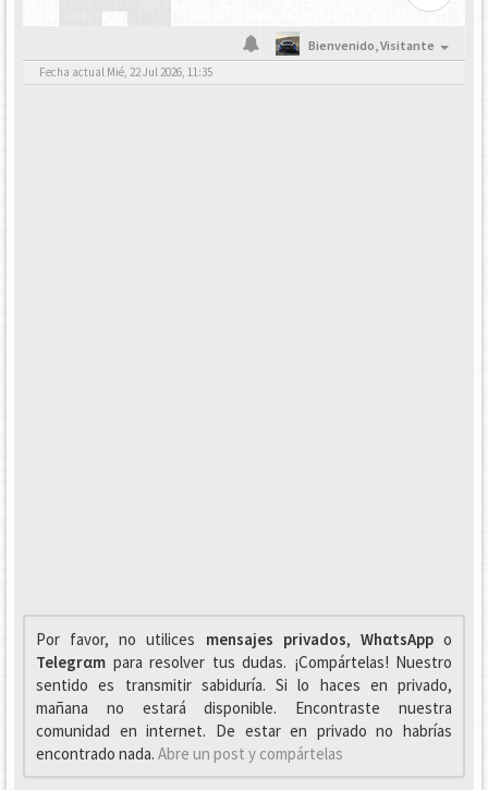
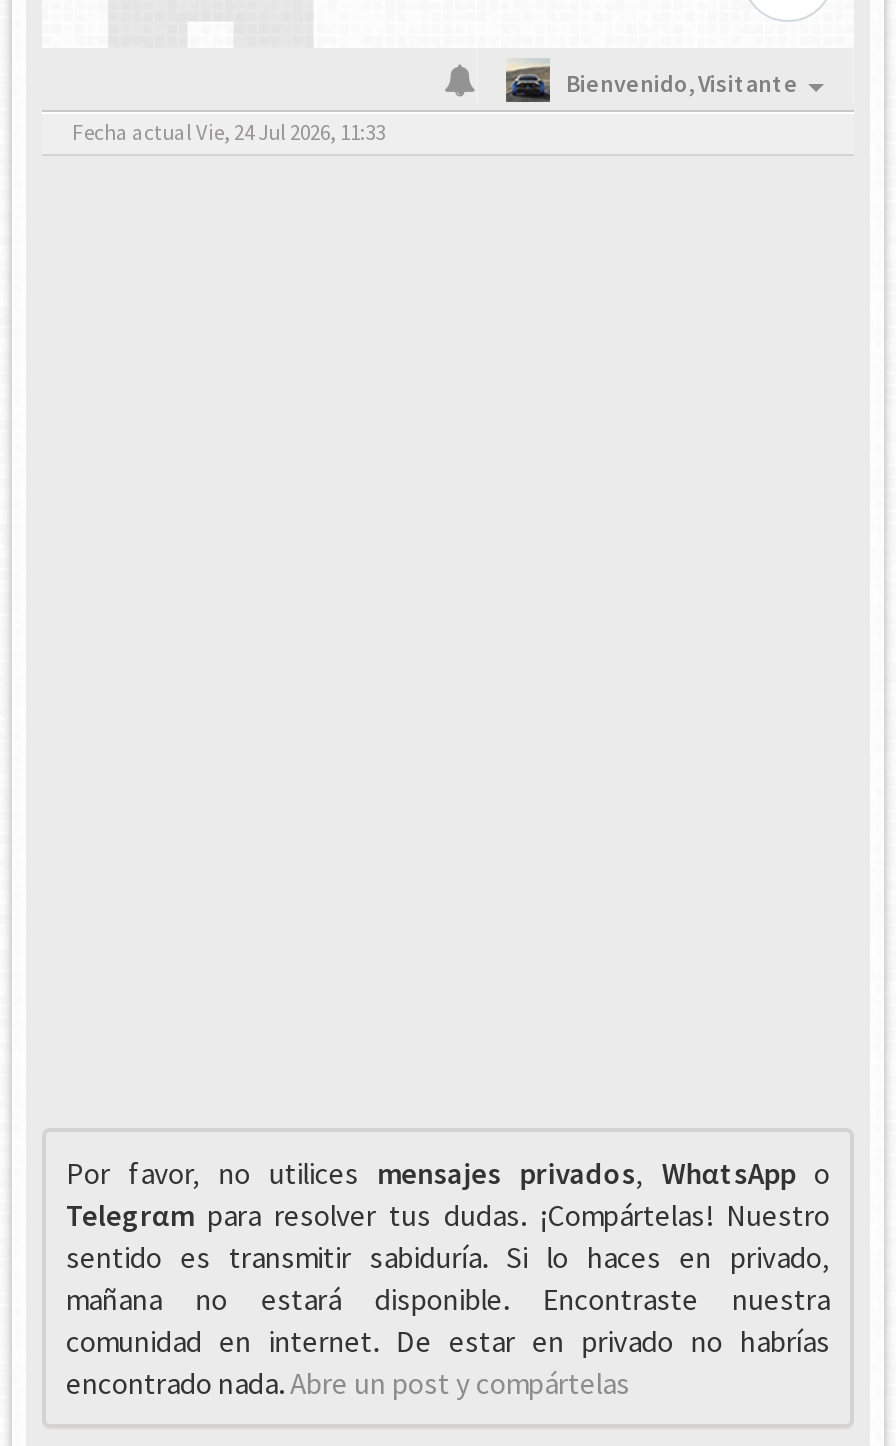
- Fecha actual Mié, 22 Jul 2026, 11:35
+ Fecha actual Vie, 24 Jul 2026, 11:33
